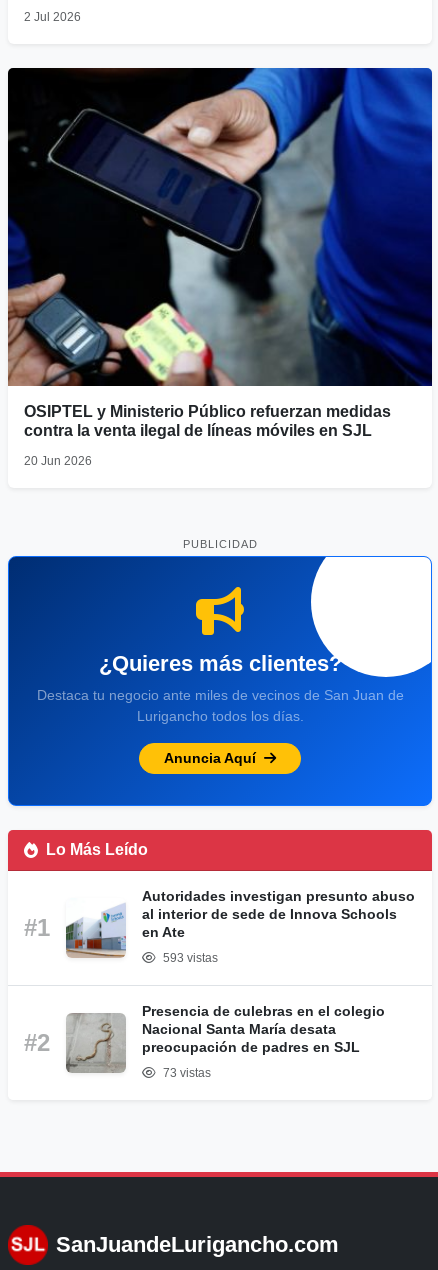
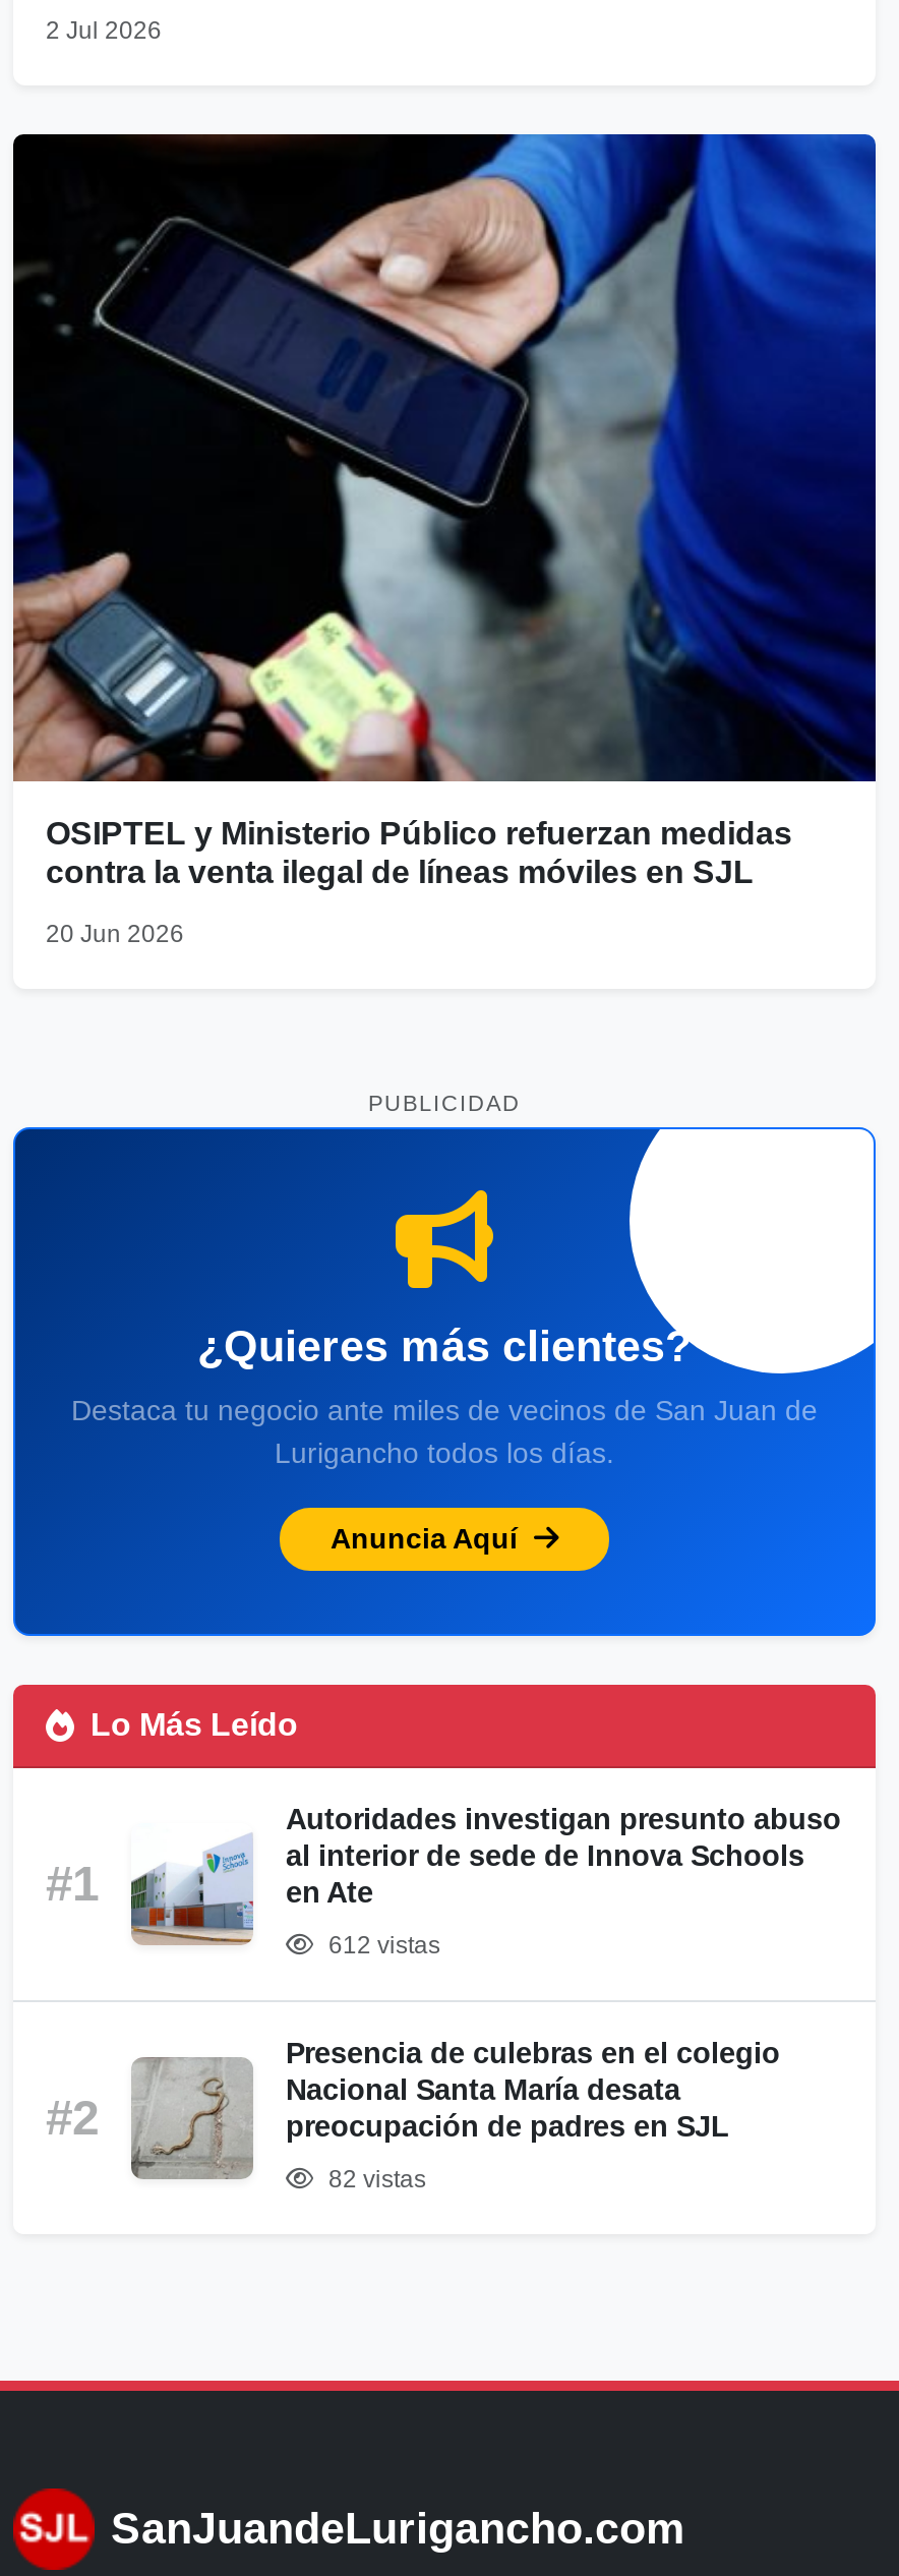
- 593 vistas
+ 612 vistas

- 73 vistas
+ 82 vistas
